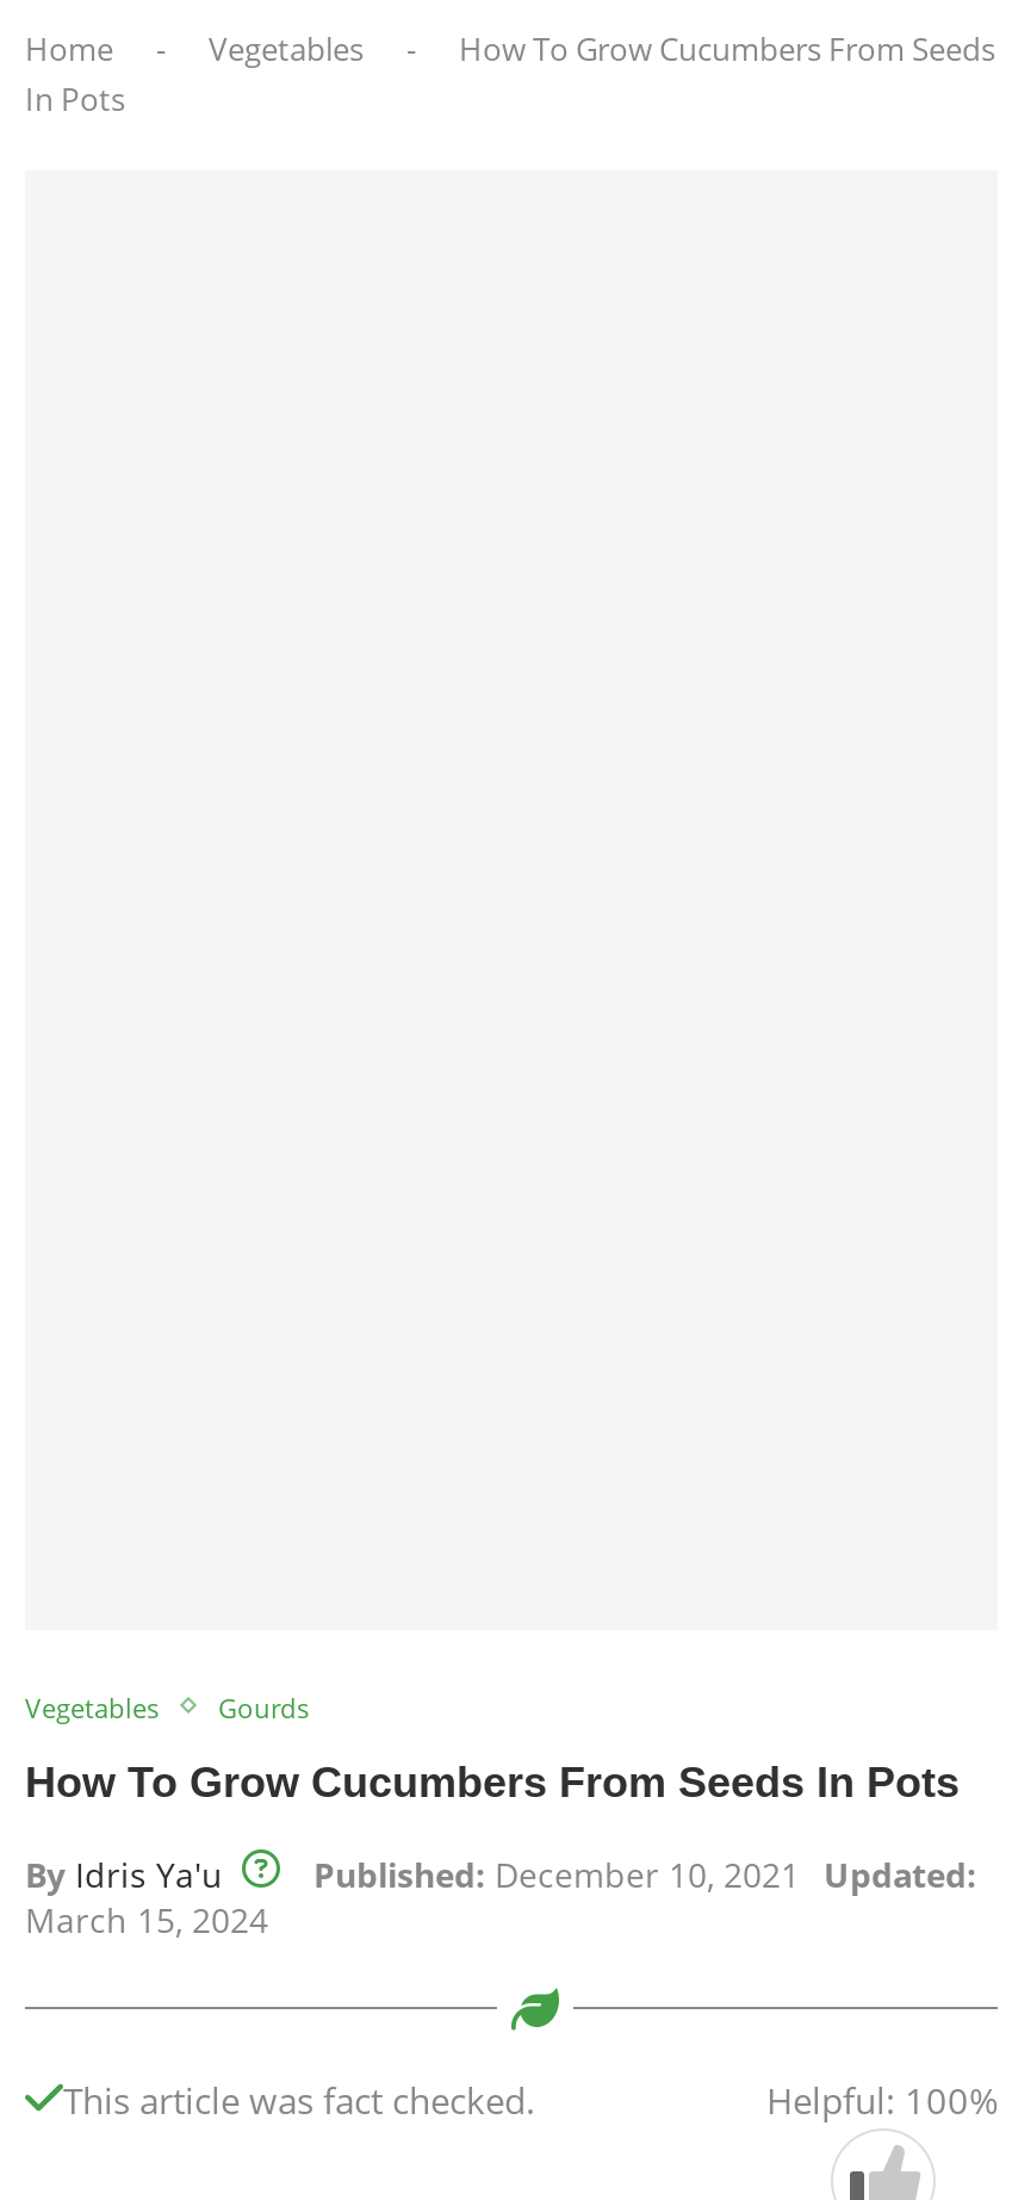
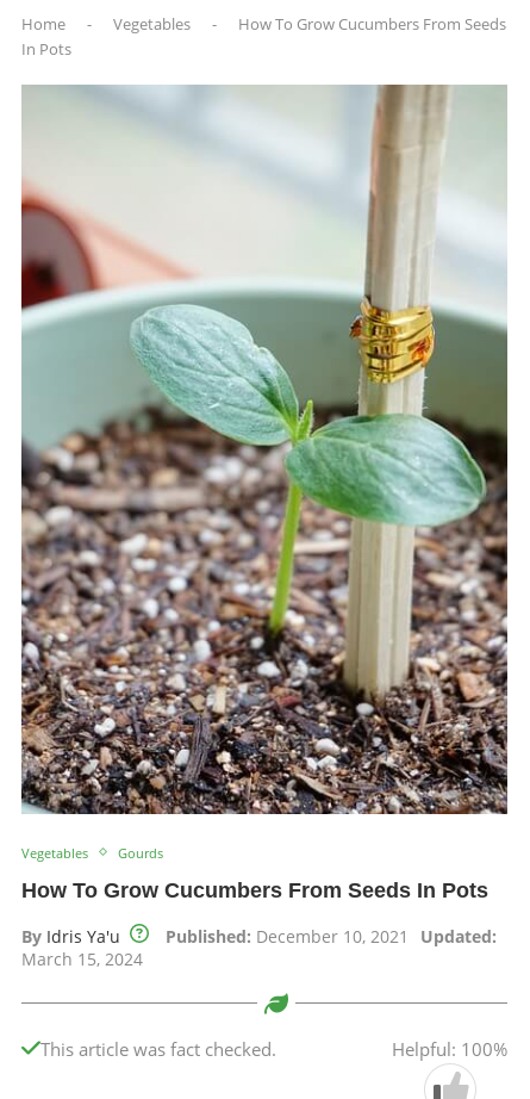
+ [image]
